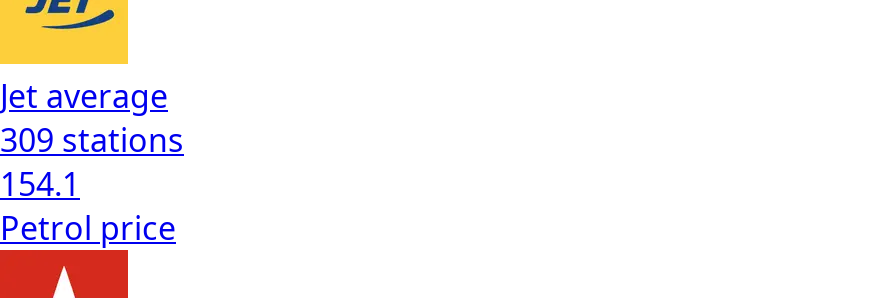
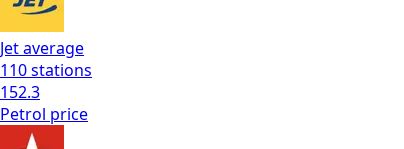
- 309 stations
+ 110 stations

- 154.1
+ 152.3
